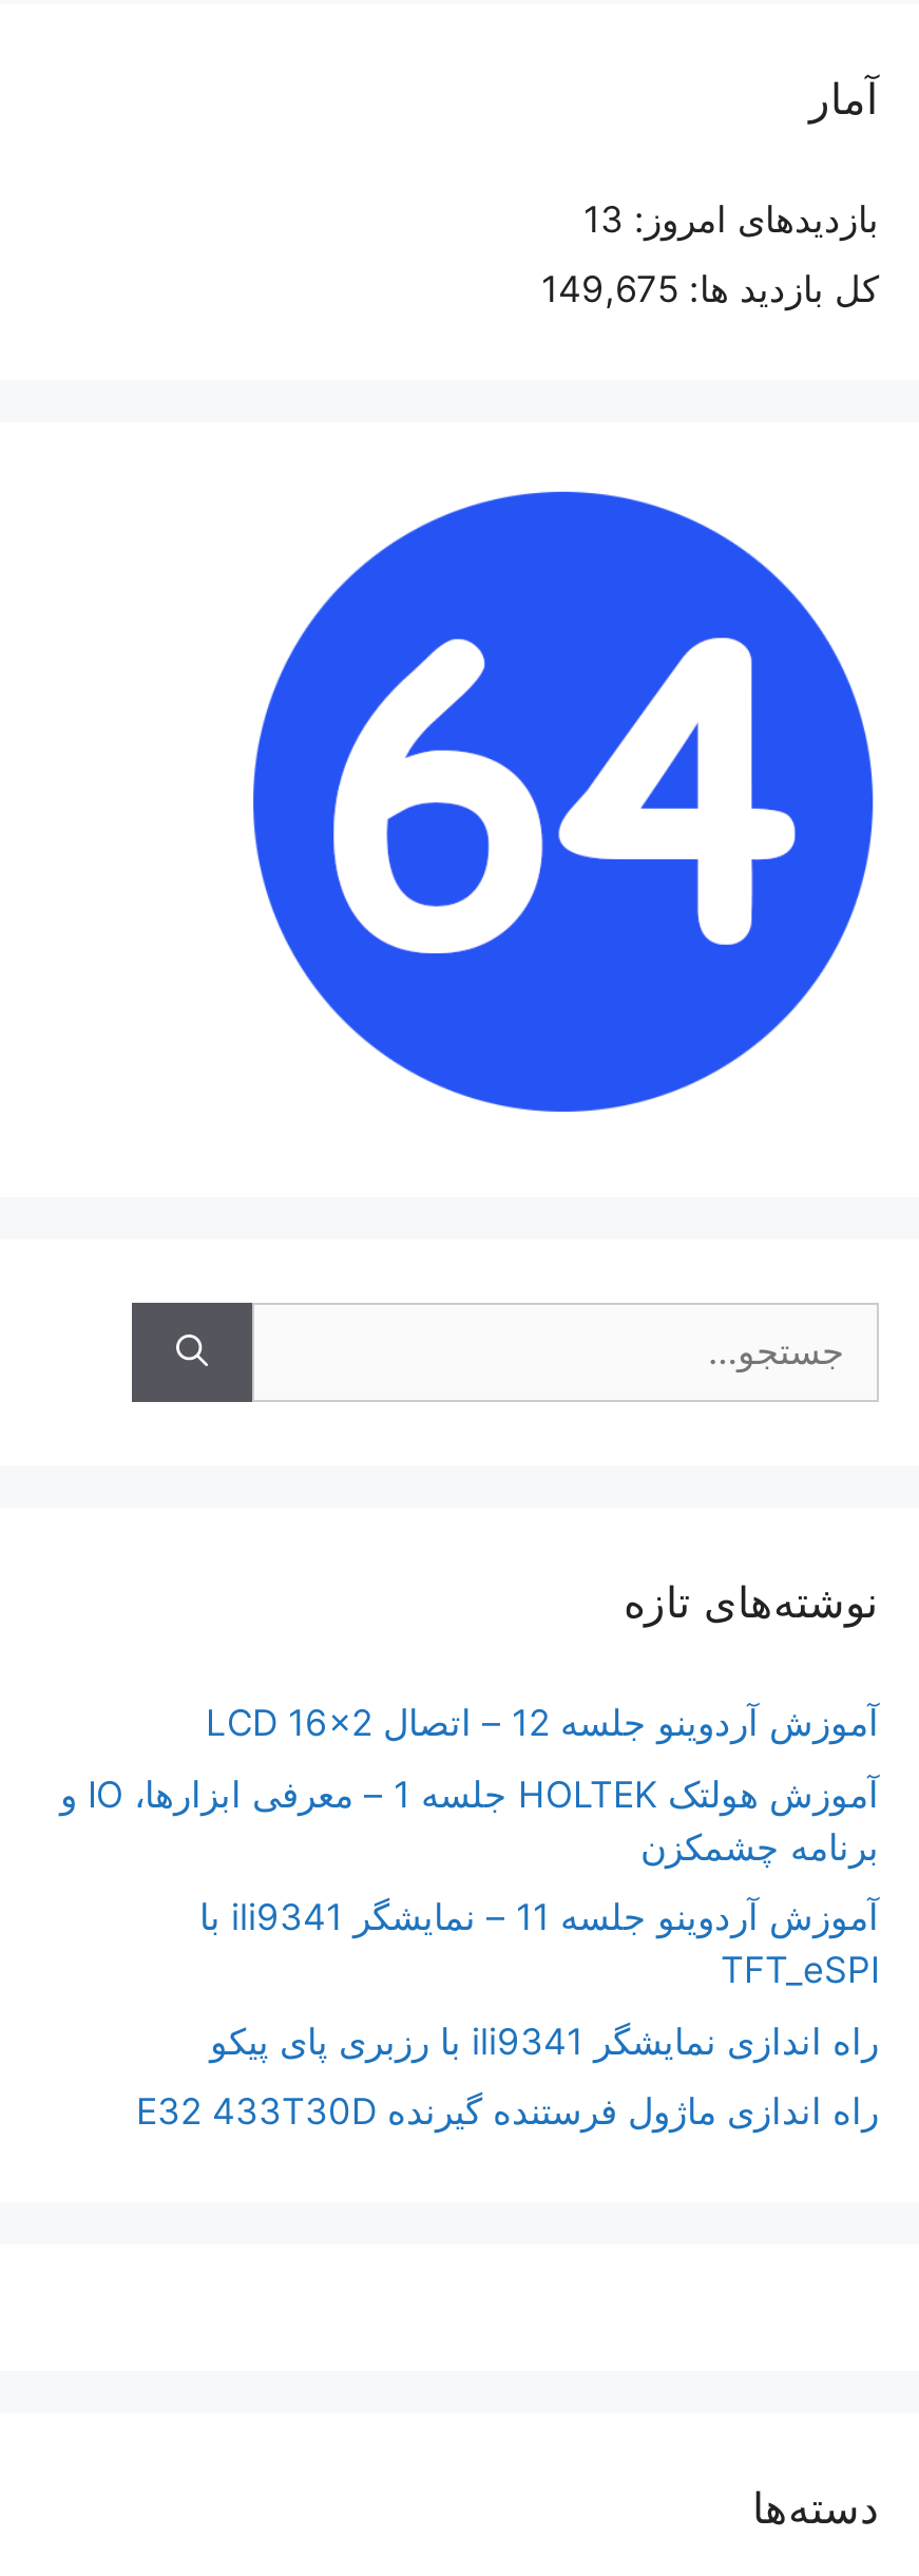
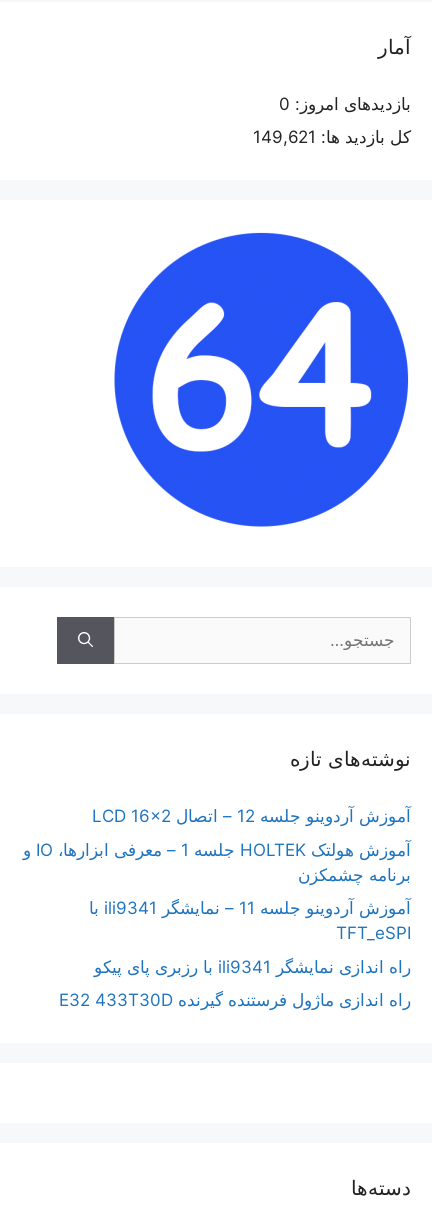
- بازدیدهای امروز: 13
+ بازدیدهای امروز: 0

- کل بازدید ها: 149,675
+ کل بازدید ها: 149,621
